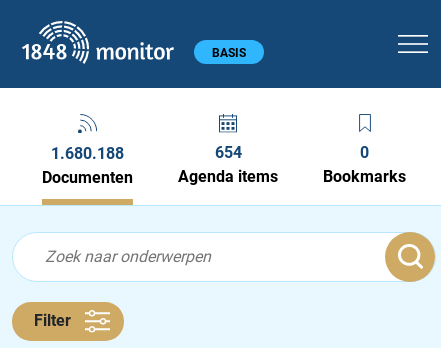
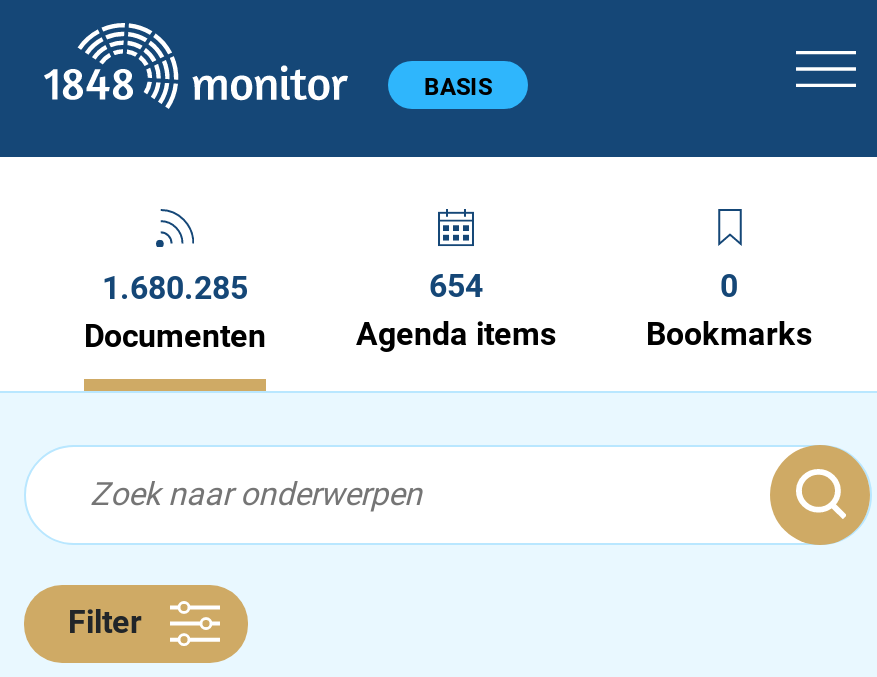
- 1.680.188
+ 1.680.285
